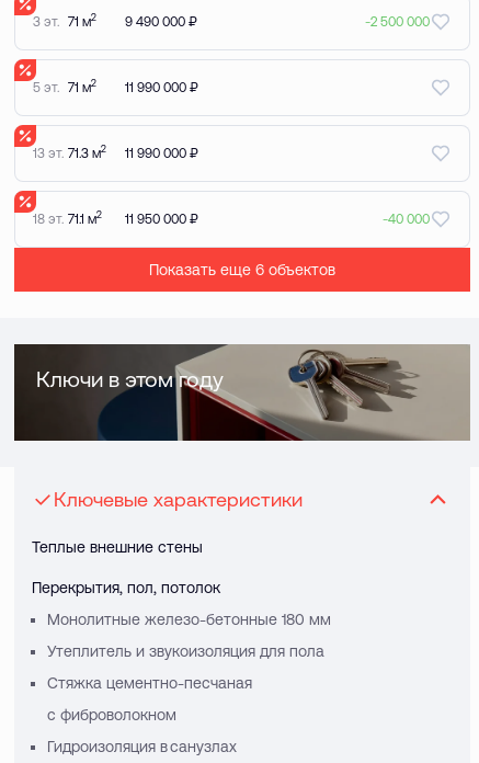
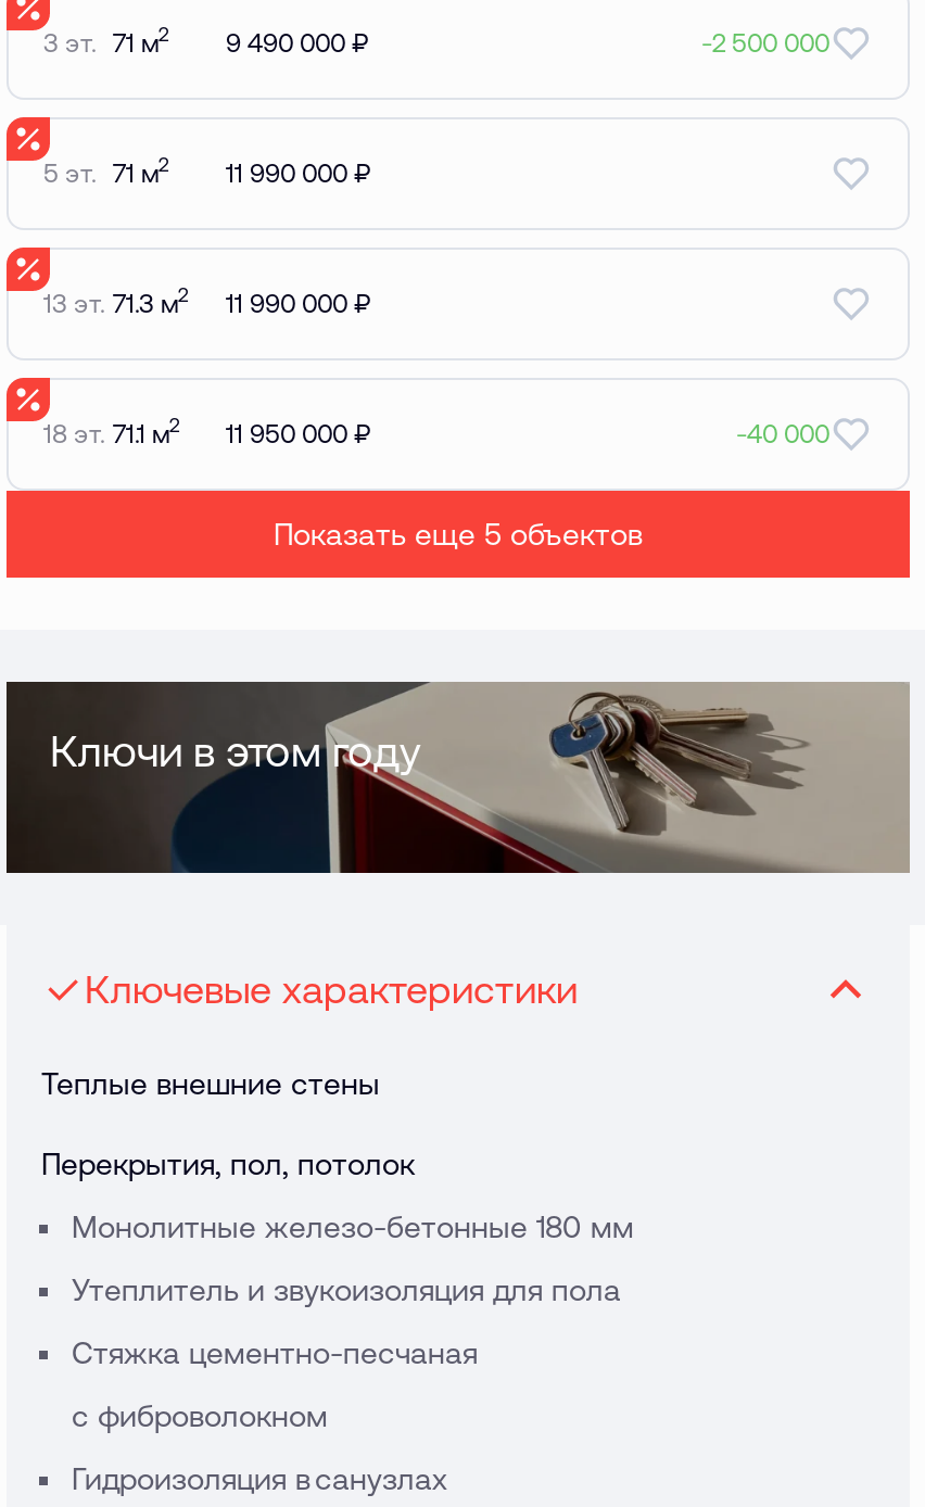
- Показать еще 6 объектов
+ Показать еще 5 объектов
